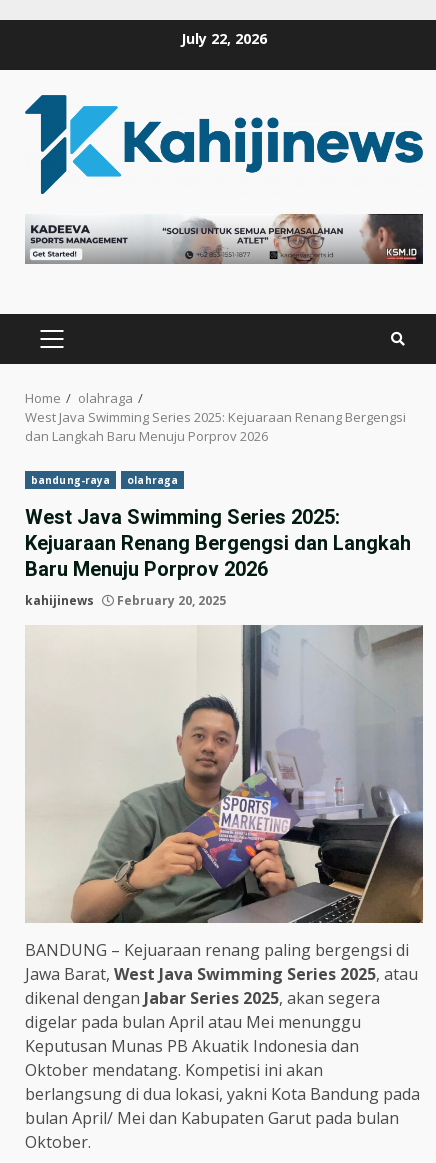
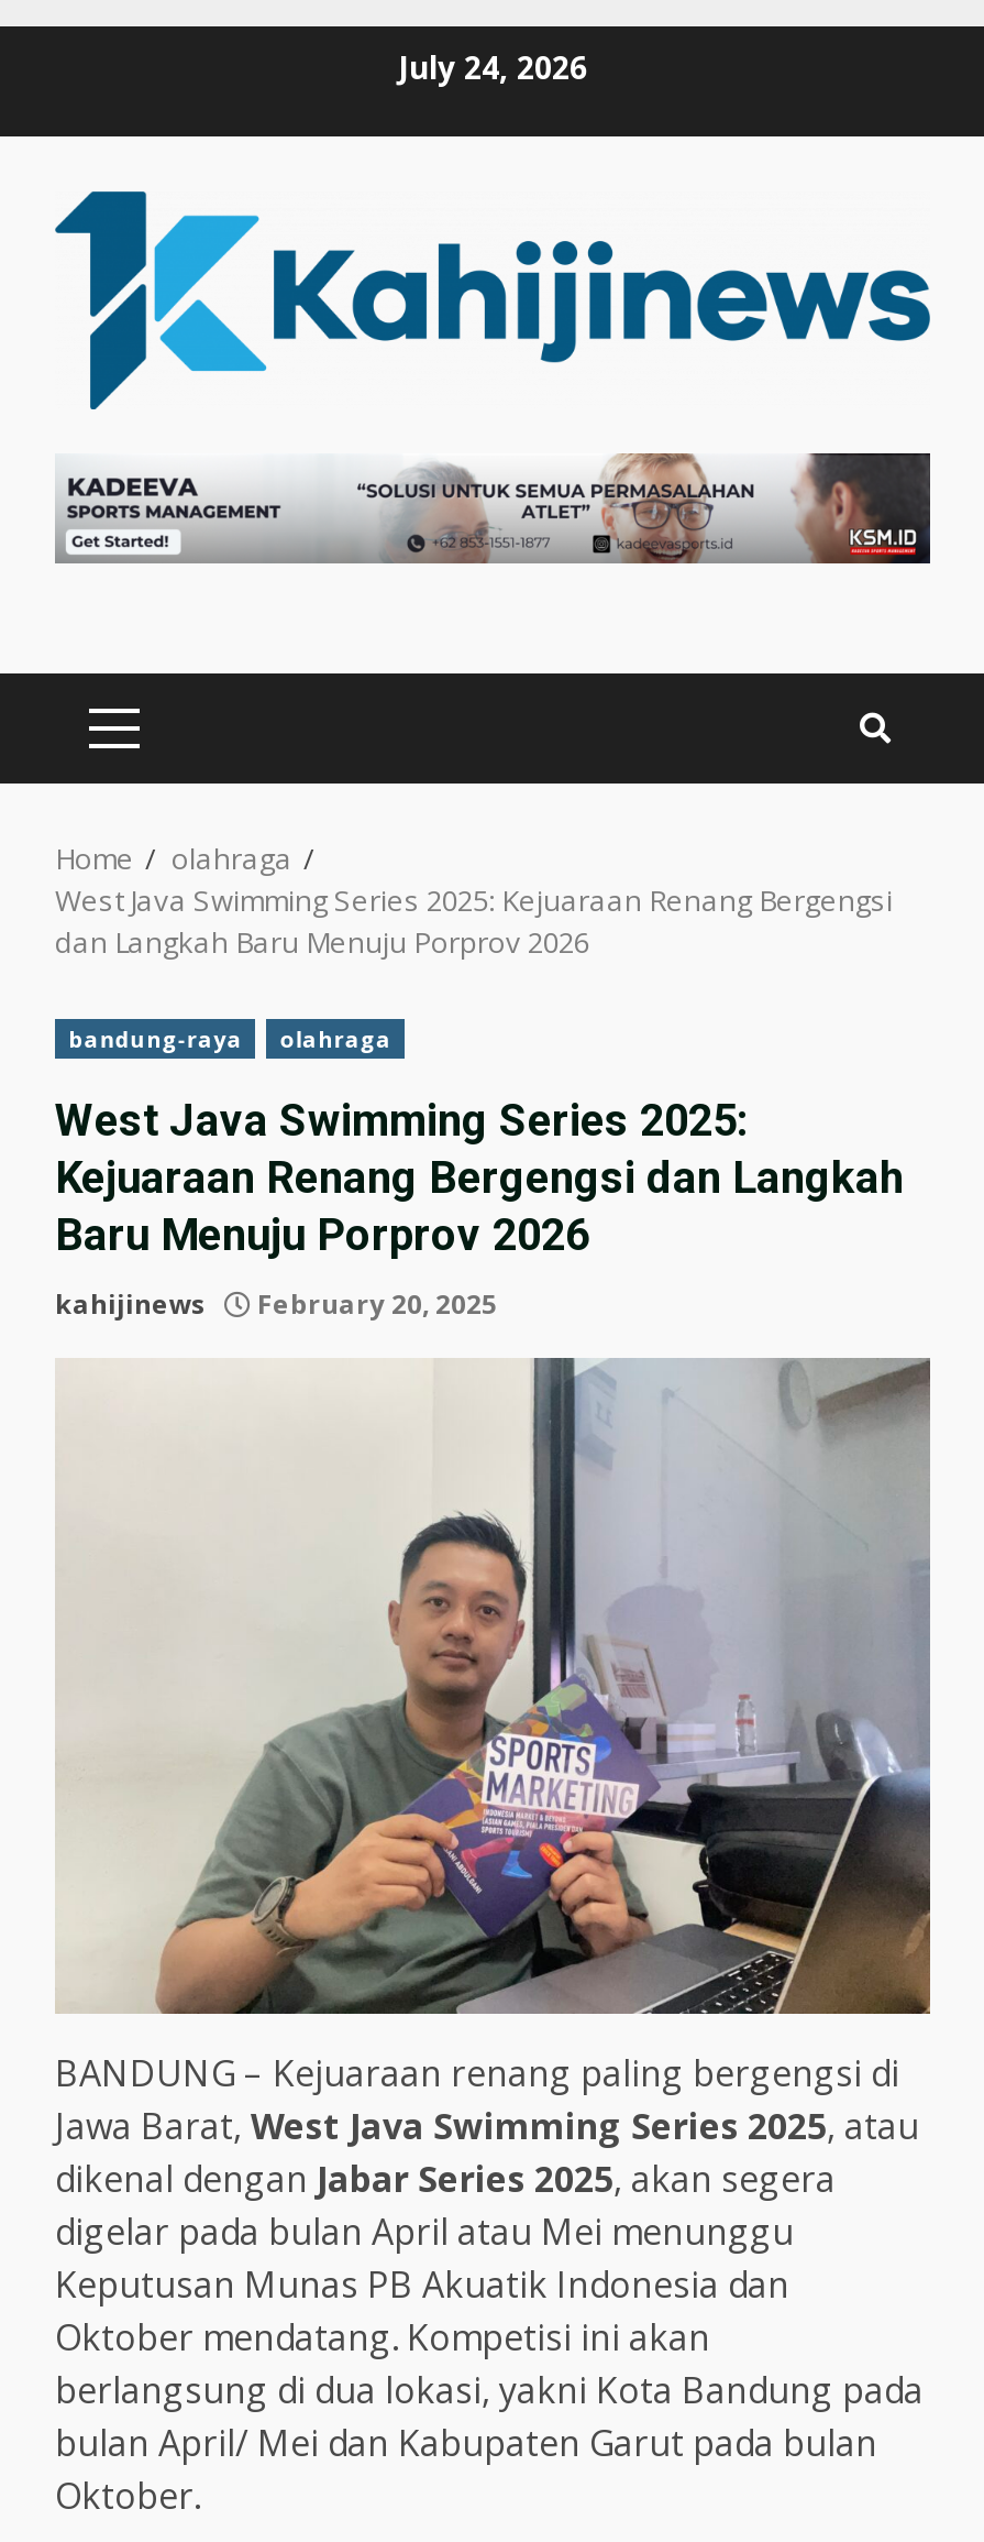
- July 22, 2026
+ July 24, 2026
